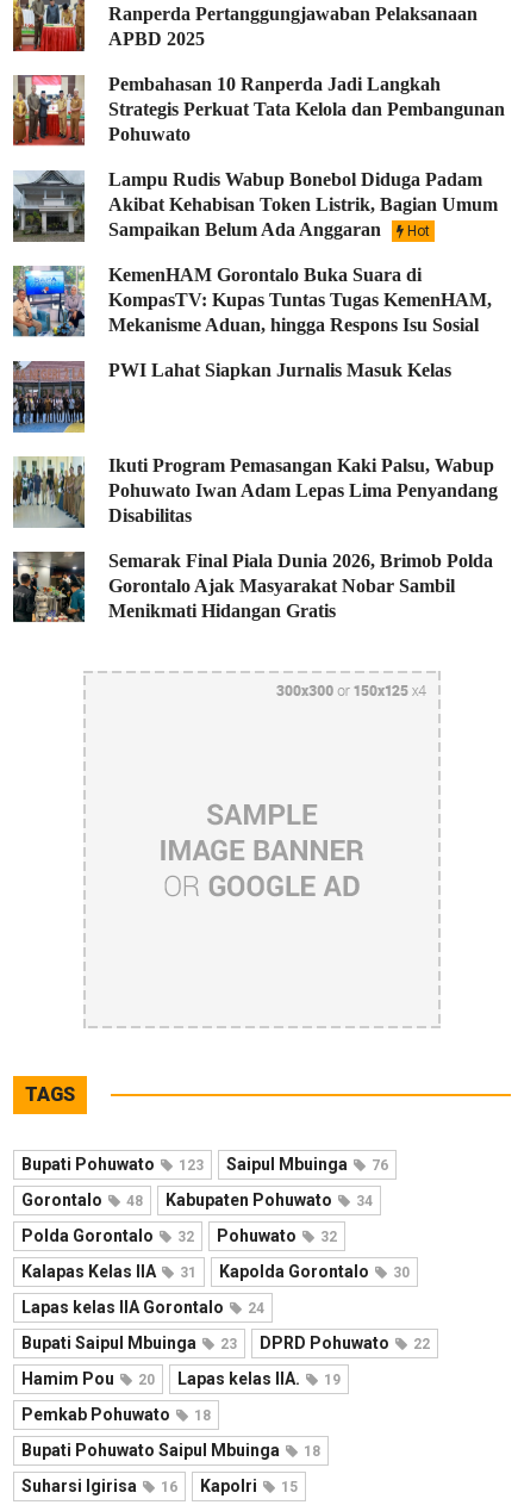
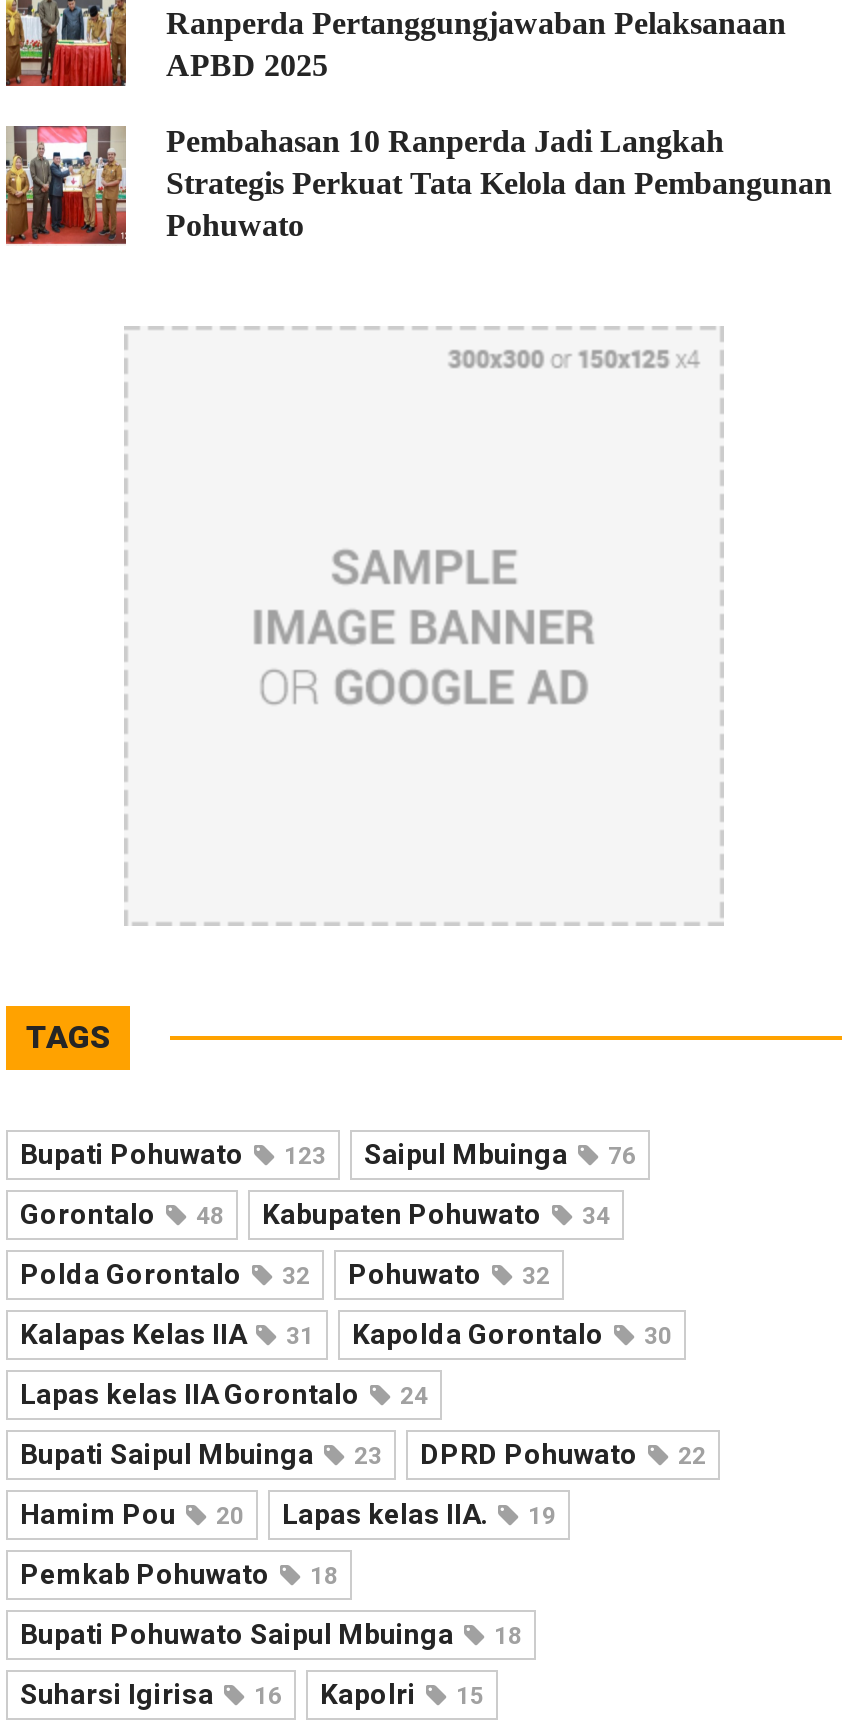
- [image]
- Lampu Rudis Wabup Bonebol Diduga Padam
- Akibat Kehabisan Token Listrik, Bagian Umum
- Sampaikan Belum Ada Anggaran
- Hot
- KemenHAM Gorontalo Buka Suara di
- KompasTV: Kupas Tuntas Tugas KemenHAM,
- Mekanisme Aduan, hingga Respons Isu Sosial
- PWI Lahat Siapkan Jurnalis Masuk Kelas

- [image]

- [image]
- Ikuti Program Pemasangan Kaki Palsu, Wabup
- Pohuwato Iwan Adam Lepas Lima Penyandang
- Disabilitas
- Semarak Final Piala Dunia 2026, Brimob Polda
- Gorontalo Ajak Masyarakat Nobar Sambil
- Menikmati Hidangan Gratis

- [image]

- [image]
